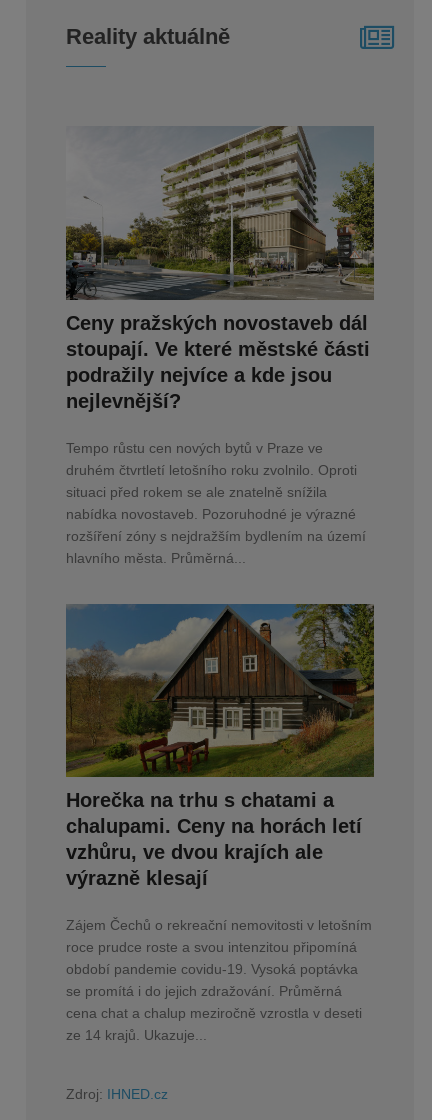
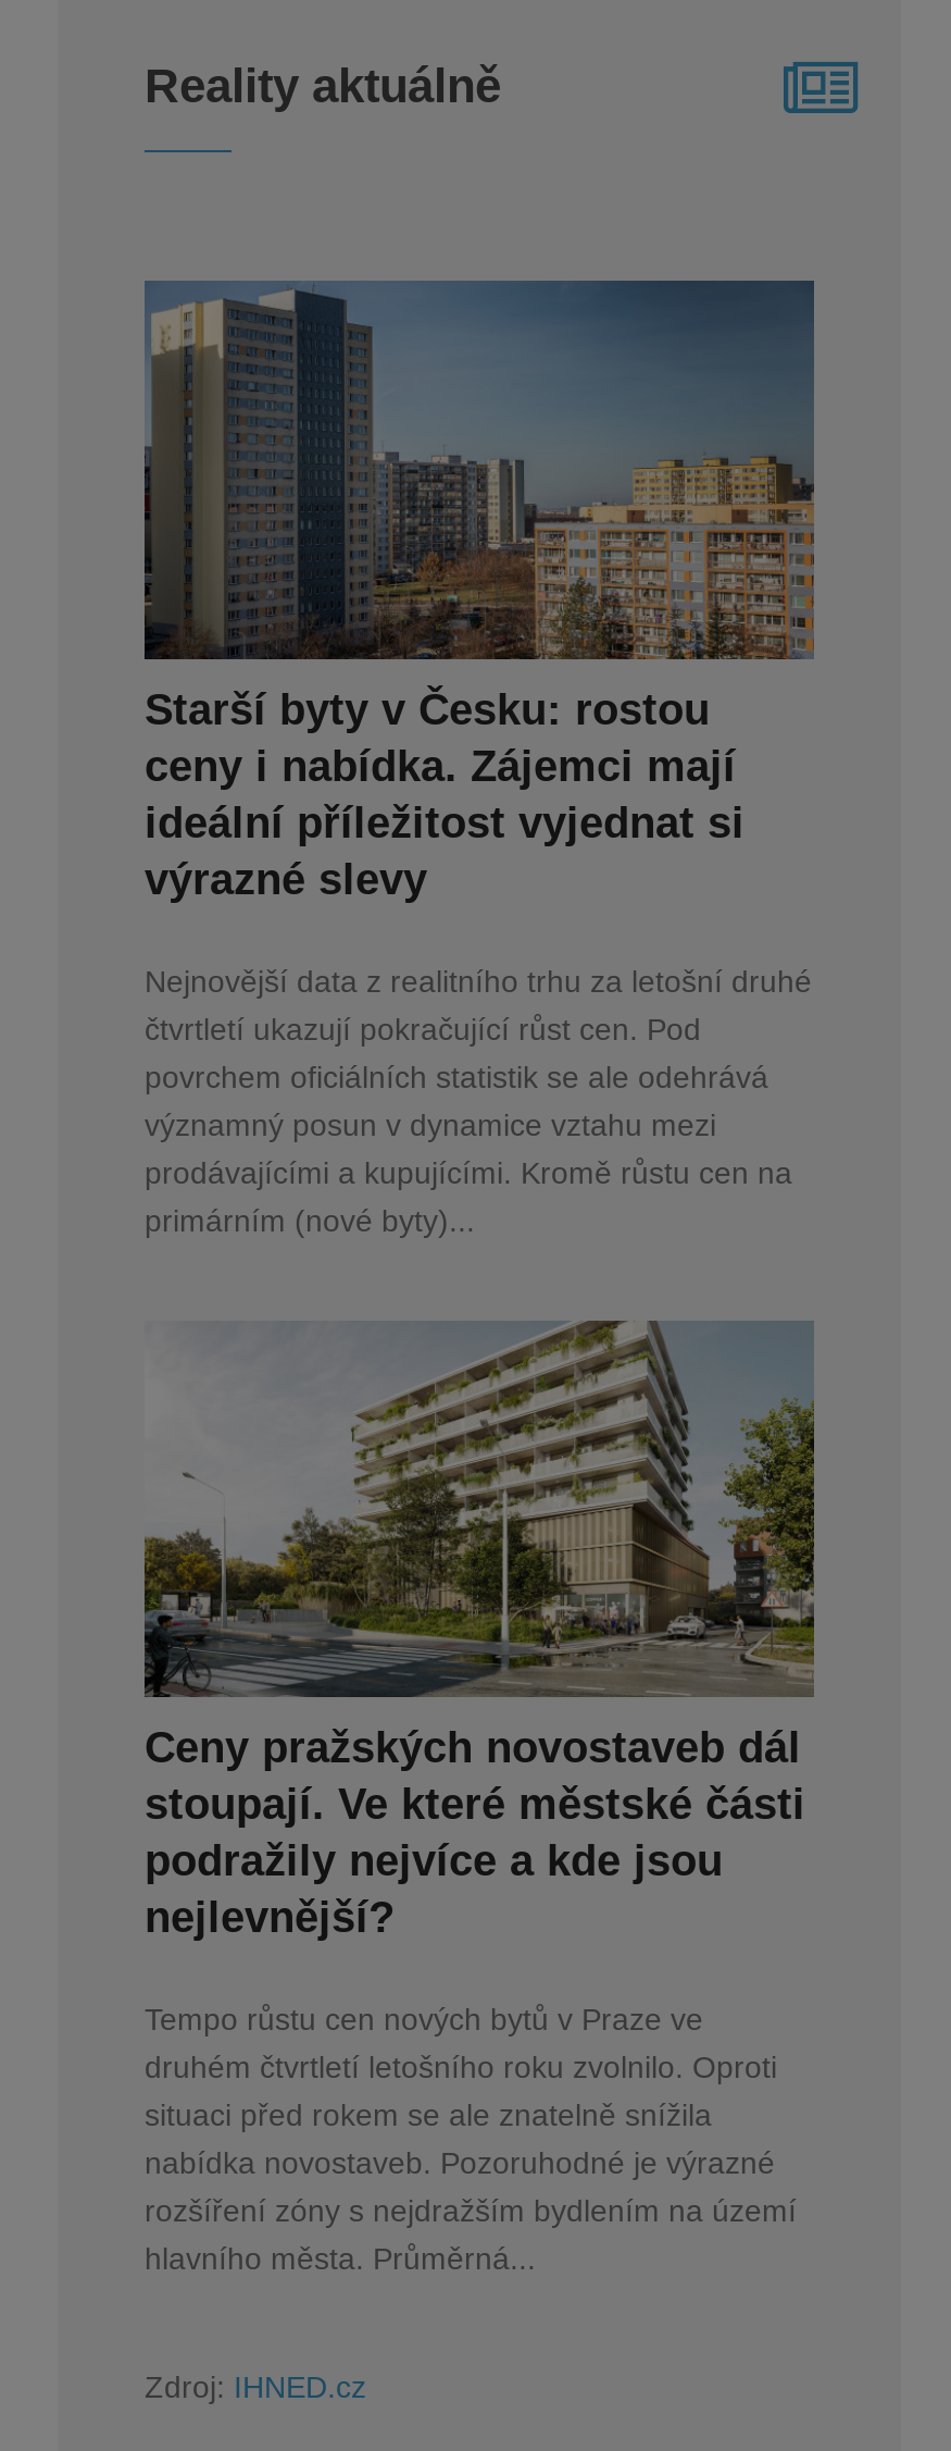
+ [image]
+ Starší byty v Česku: rostou
+ ceny i nabídka. Zájemci mají
+ ideální příležitost vyjednat si
+ výrazné slevy
+ Nejnovější data z realitního trhu za letošní druhé
+ čtvrtletí ukazují pokračující růst cen. Pod
+ povrchem oficiálních statistik se ale odehrává
+ významný posun v dynamice vztahu mezi
+ prodávajícími a kupujícími. Kromě růstu cen na
+ primárním (nové byty)...

moved down: [image] | Ceny pražských novostaveb dál | stoupají. Ve které městské části | ... | rozšíření zóny s nejdražším bydlením na území | hlavního města. Průměrná...

- [image]
- Horečka na trhu s chatami a
- chalupami. Ceny na horách letí
- vzhůru, ve dvou krajích ale
- výrazně klesají
- Zájem Čechů o rekreační nemovitosti v letošním
- roce prudce roste a svou intenzitou připomíná
- období pandemie covidu-19. Vysoká poptávka
- se promítá i do jejich zdražování. Průměrná
- cena chat a chalup meziročně vzrostla v deseti
- ze 14 krajů. Ukazuje...
